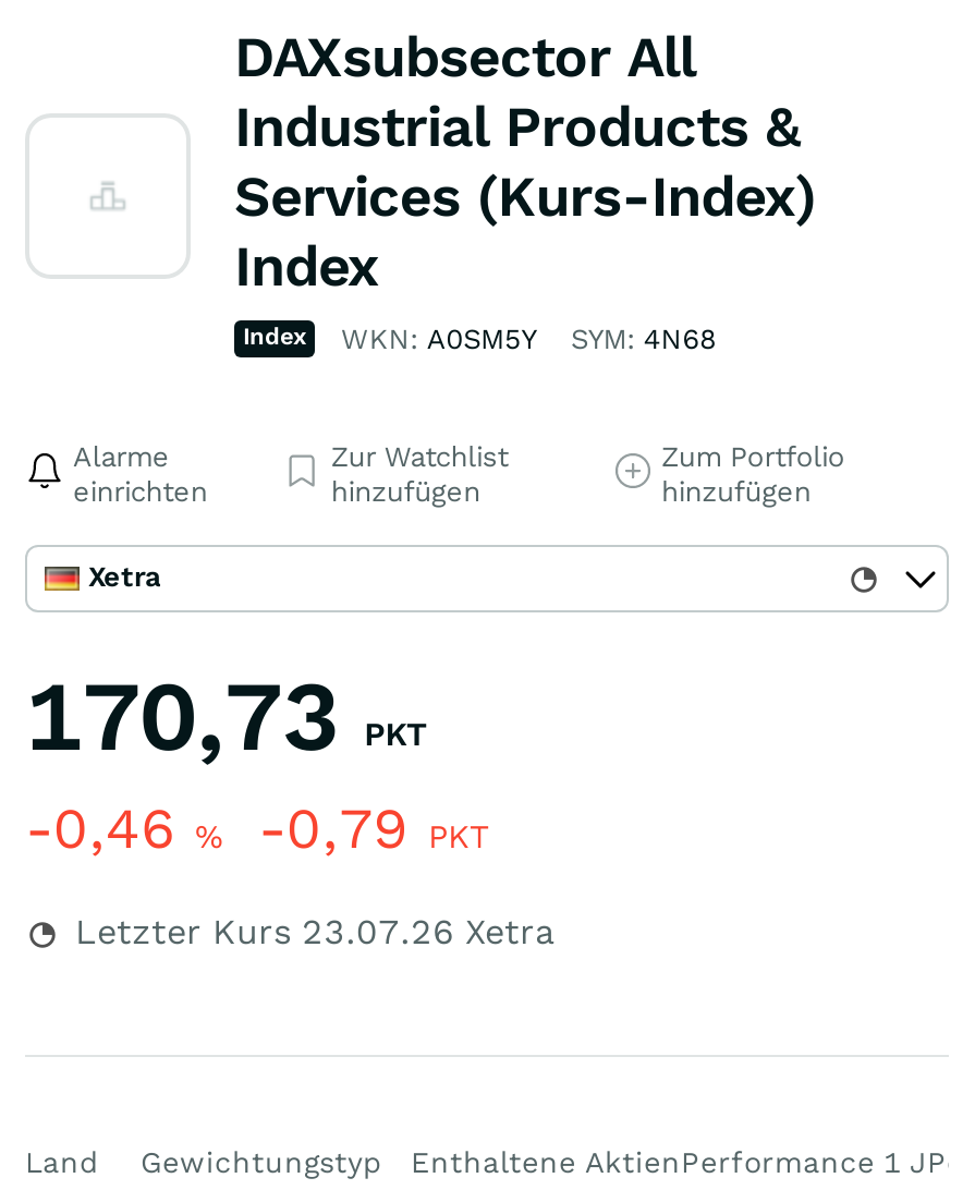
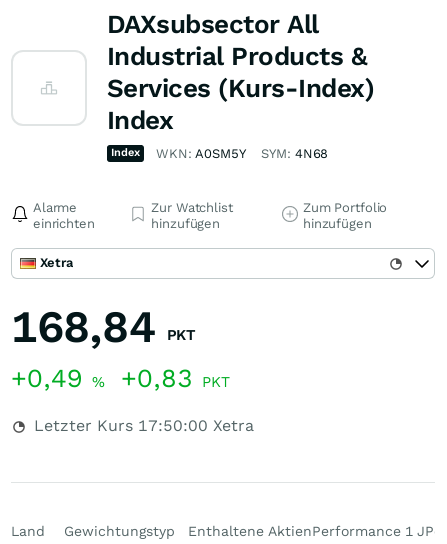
- 170,73 PKT
+ 168,84 PKT

- -0,46% -0,79 PKT
+ +0,49% +0,83 PKT

- Letzter Kurs 23.07.26 Xetra
+ Letzter Kurs 17:50:00 Xetra
